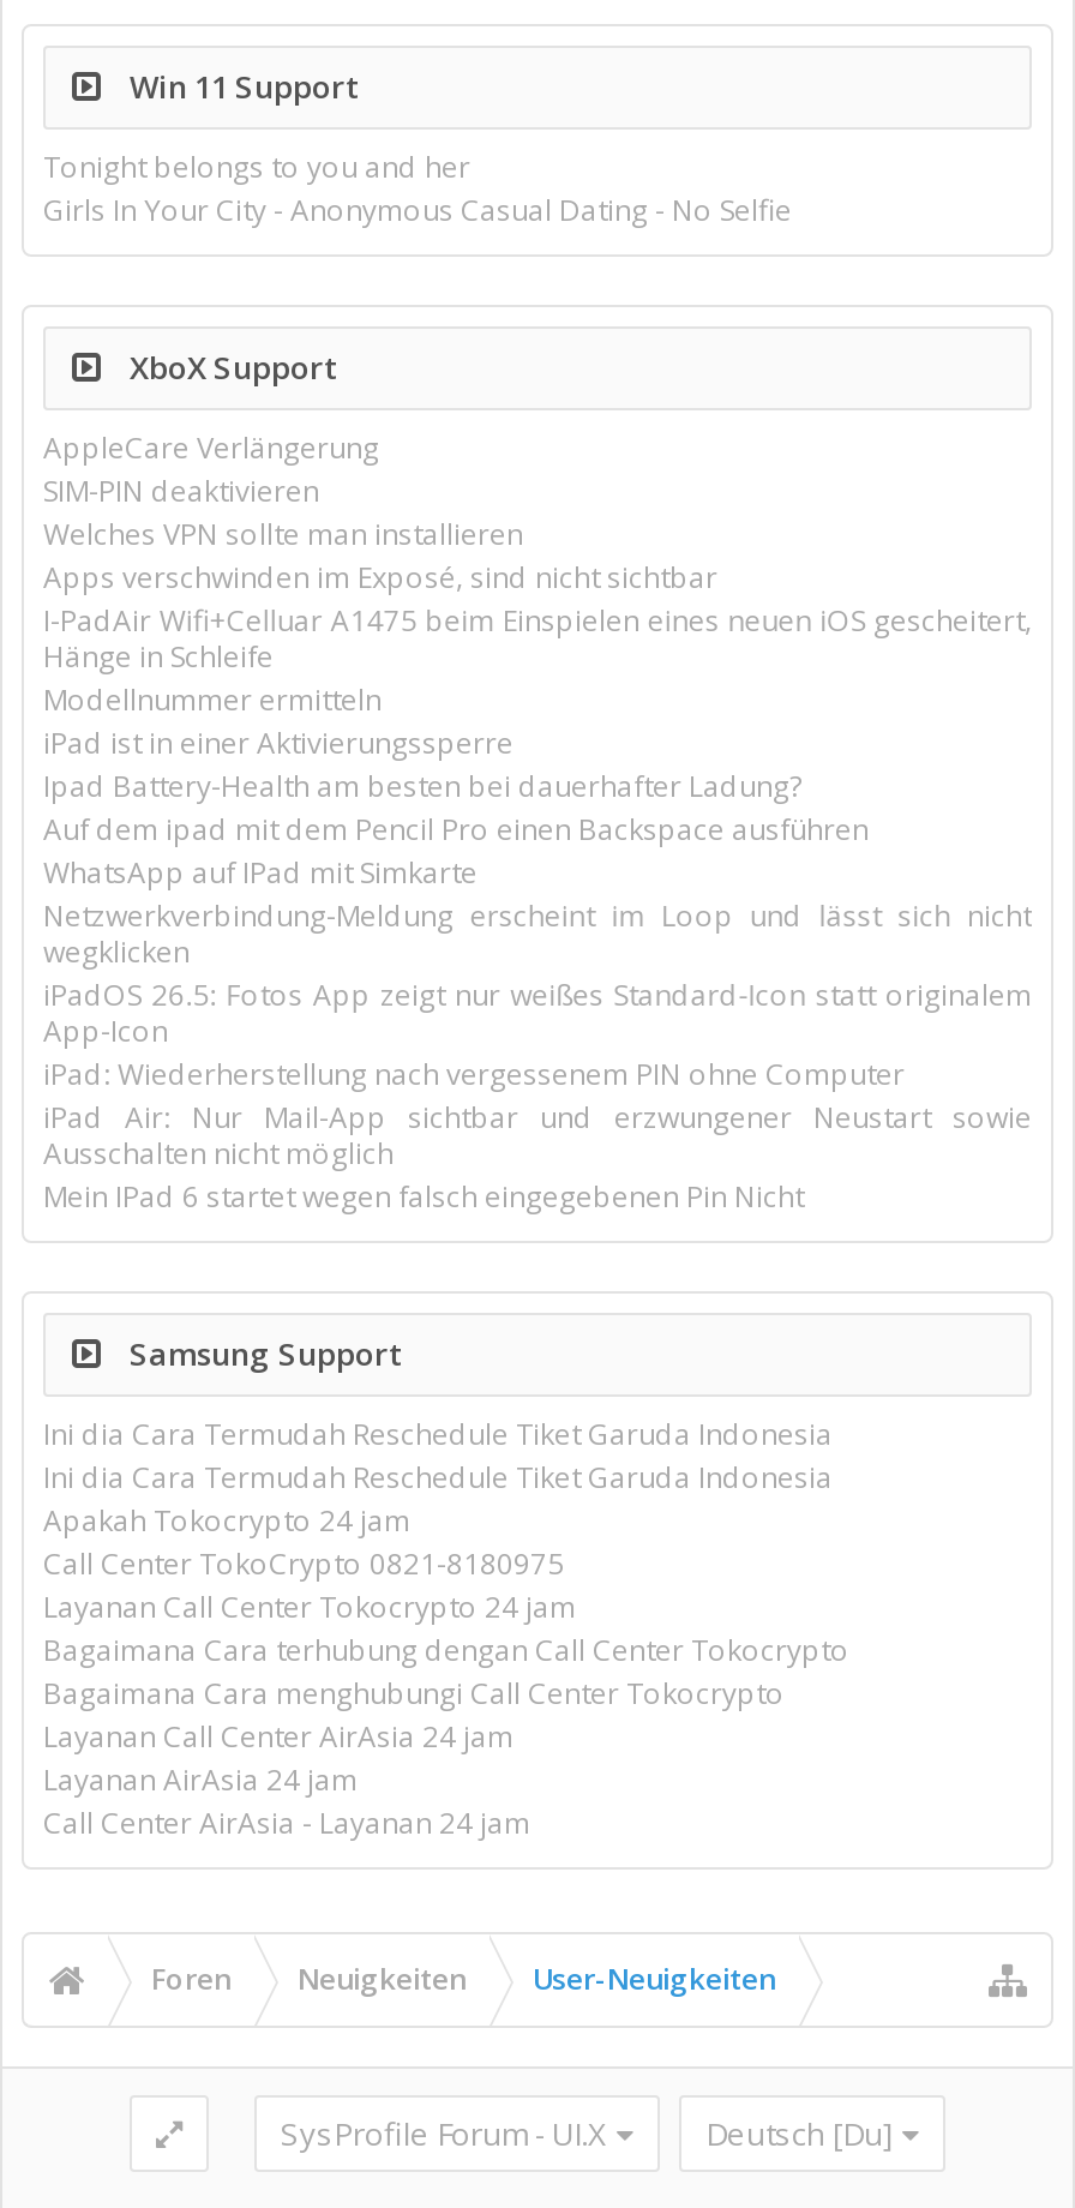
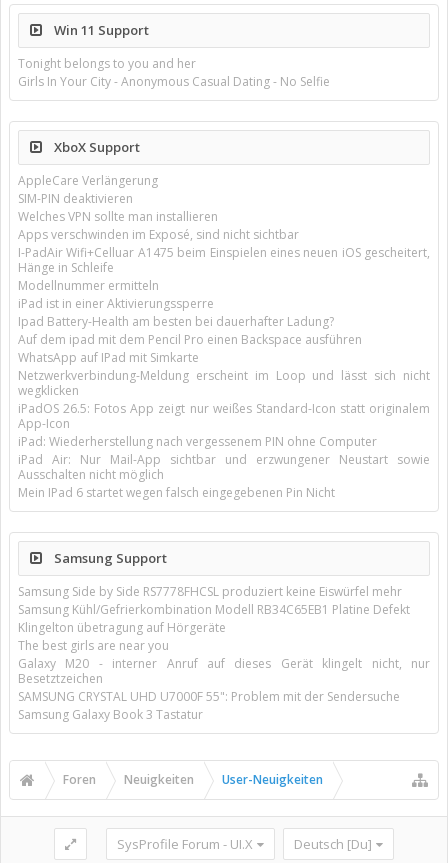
- Ini dia Cara Termudah Reschedule Tiket Garuda Indonesia
- Ini dia Cara Termudah Reschedule Tiket Garuda Indonesia
- Apakah Tokocrypto 24 jam
- Call Center TokoCrypto 0821-8180975
- Layanan Call Center Tokocrypto 24 jam
- Bagaimana Cara terhubung dengan Call Center Tokocrypto
- Bagaimana Cara menghubungi Call Center Tokocrypto
- Layanan Call Center AirAsia 24 jam
- Layanan AirAsia 24 jam
- Call Center AirAsia - Layanan 24 jam
+ Samsung Side by Side RS7778FHCSL produziert keine Eiswürfel mehr
+ Samsung Kühl/Gefrierkombination Modell RB34C65EB1 Platine Defekt
+ Klingelton übetragung auf Hörgeräte
+ The best girls are near you
+ Galaxy M20 - interner Anruf auf dieses Gerät klingelt nicht, nur
+ Besetztzeichen
+ SAMSUNG CRYSTAL UHD U7000F 55": Problem mit der Sendersuche
+ Samsung Galaxy Book 3 Tastatur
